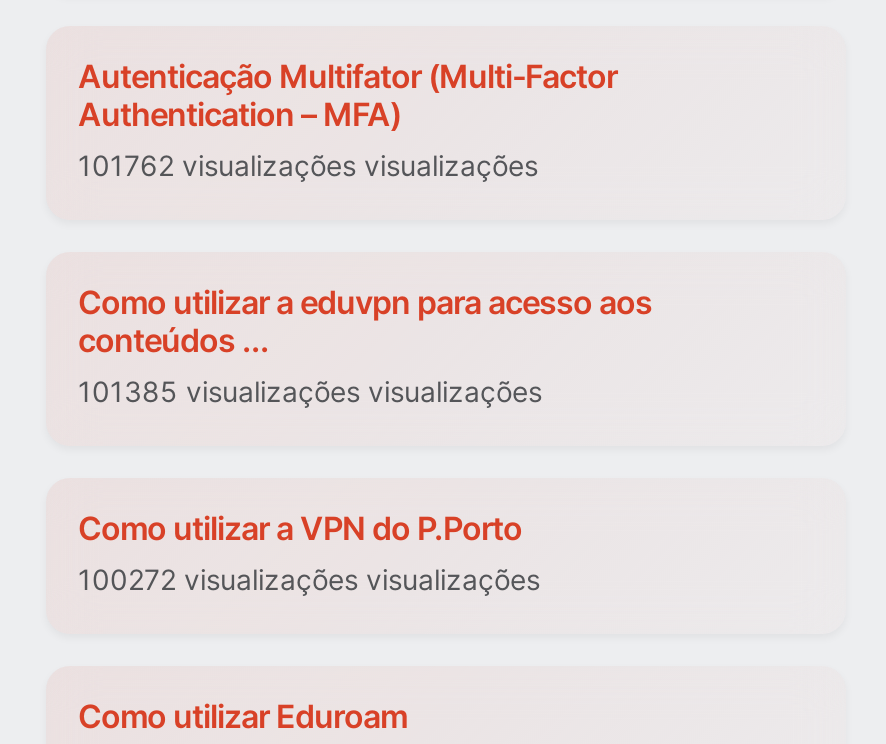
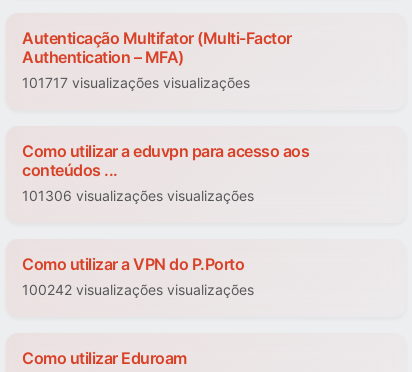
- 101762 visualizações visualizações
+ 101717 visualizações visualizações

- 101385 visualizações visualizações
+ 101306 visualizações visualizações

- 100272 visualizações visualizações
+ 100242 visualizações visualizações
